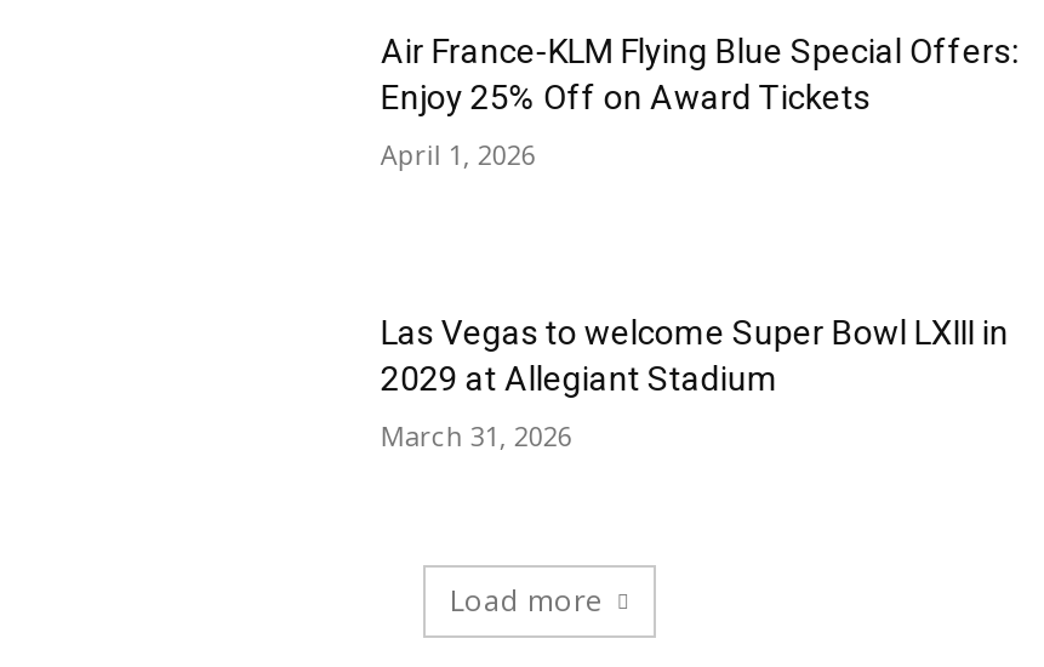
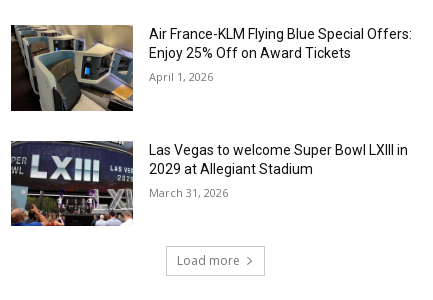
+ [image]

+ [image]
